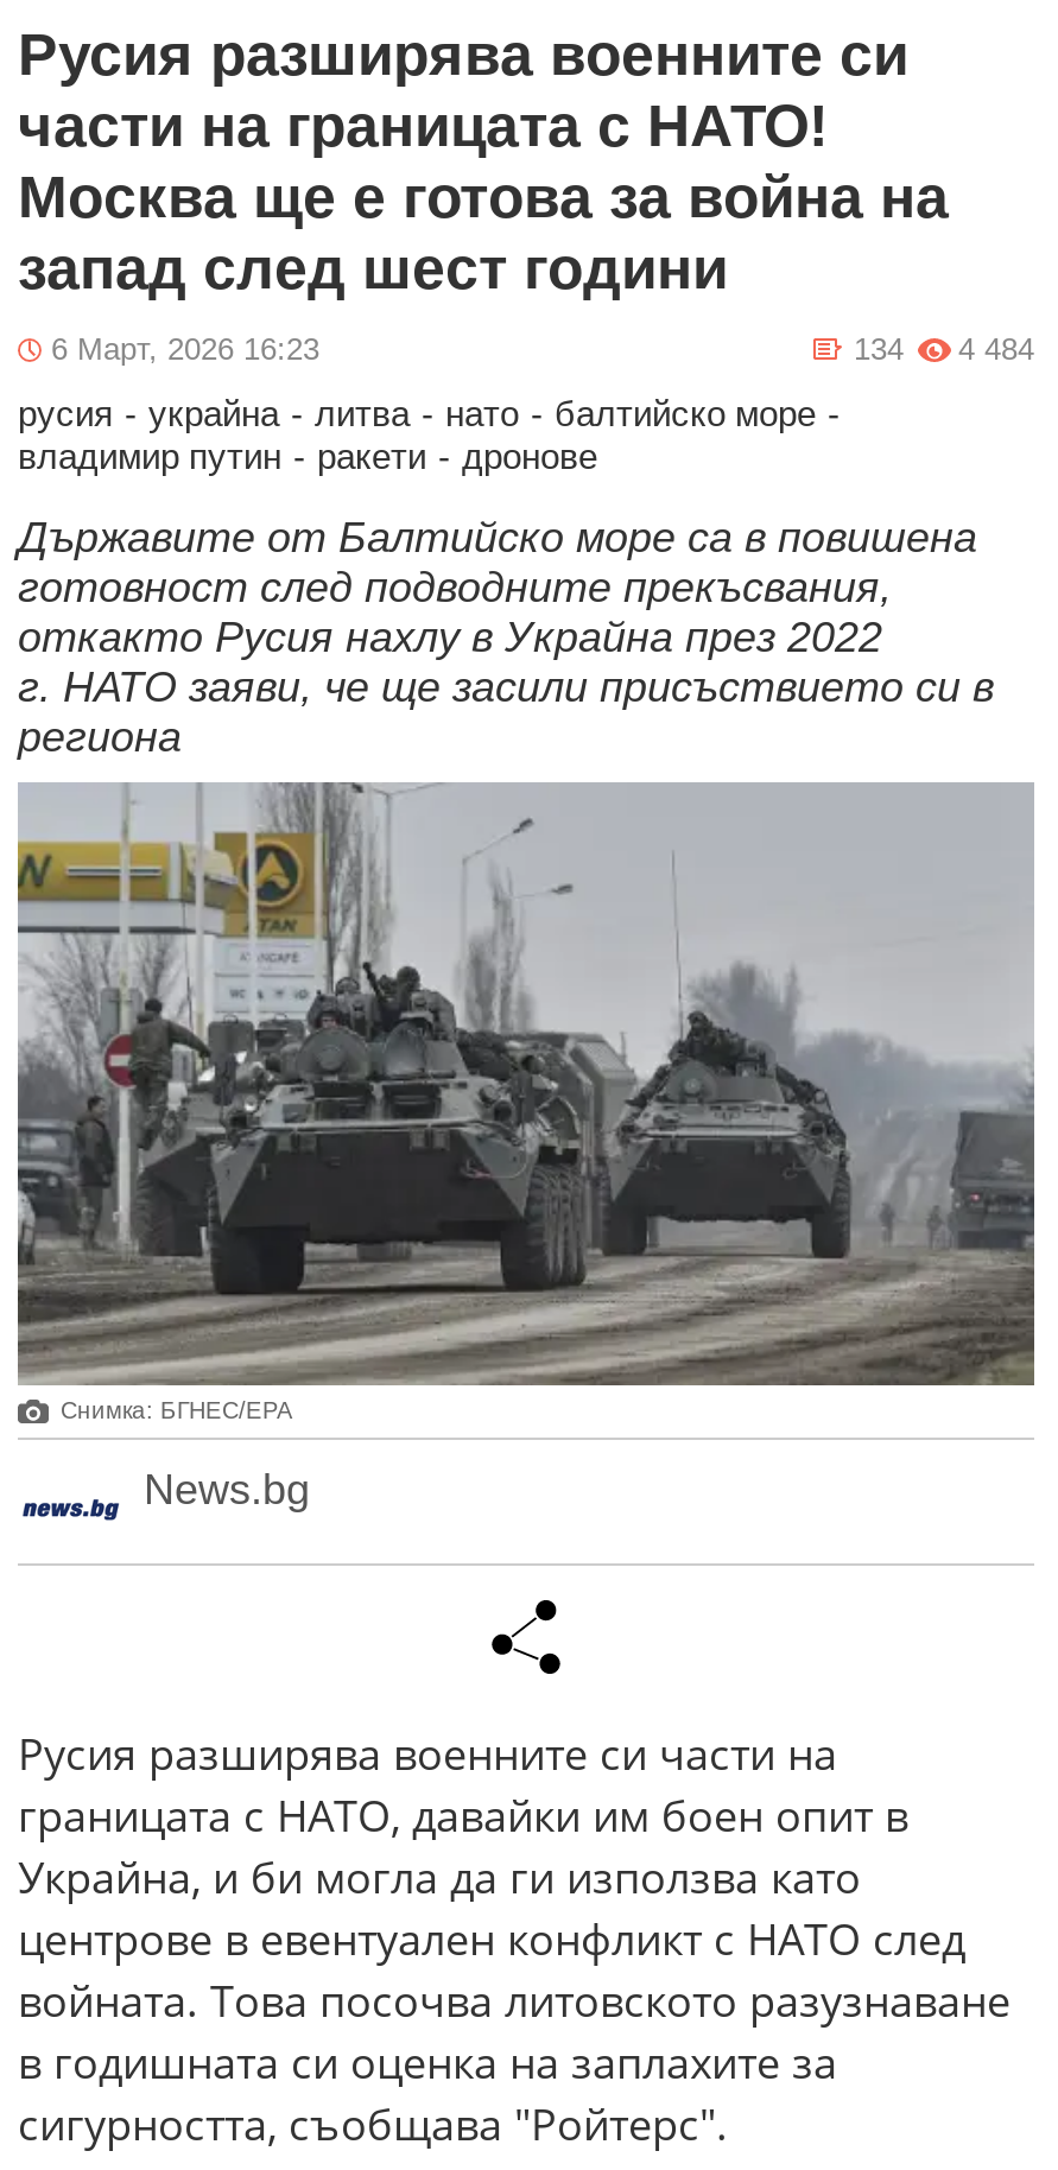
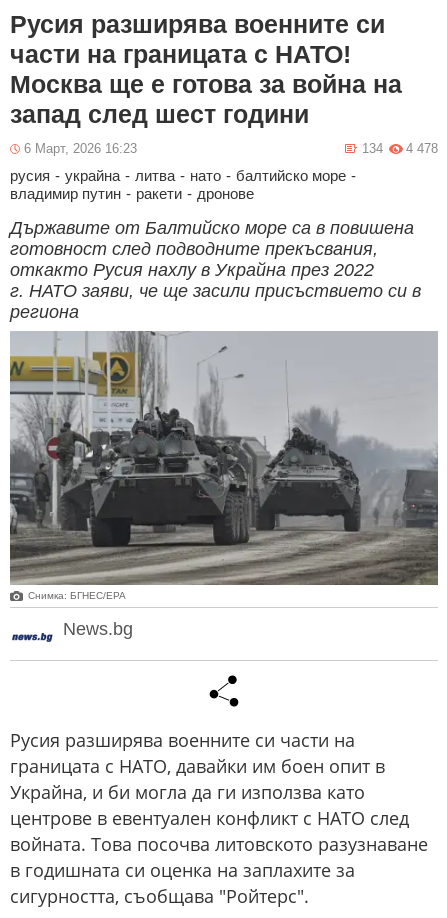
- 134 4 484
+ 134 4 478
